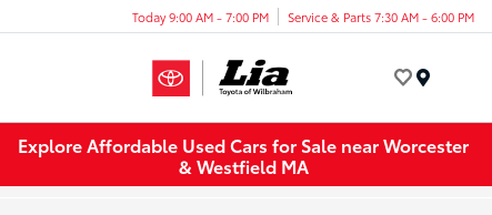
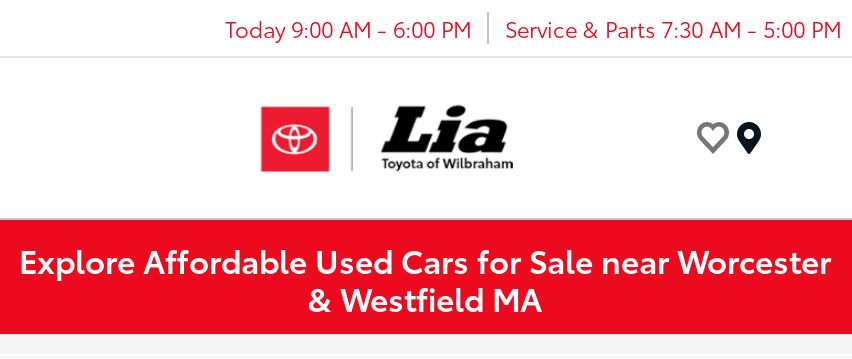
- Today 9:00 AM - 7:00 PM
+ Today 9:00 AM - 6:00 PM

- Service & Parts 7:30 AM - 6:00 PM
+ Service & Parts 7:30 AM - 5:00 PM
